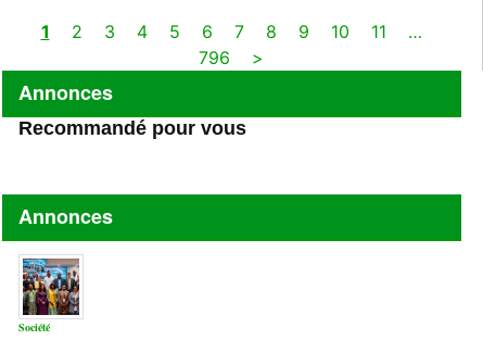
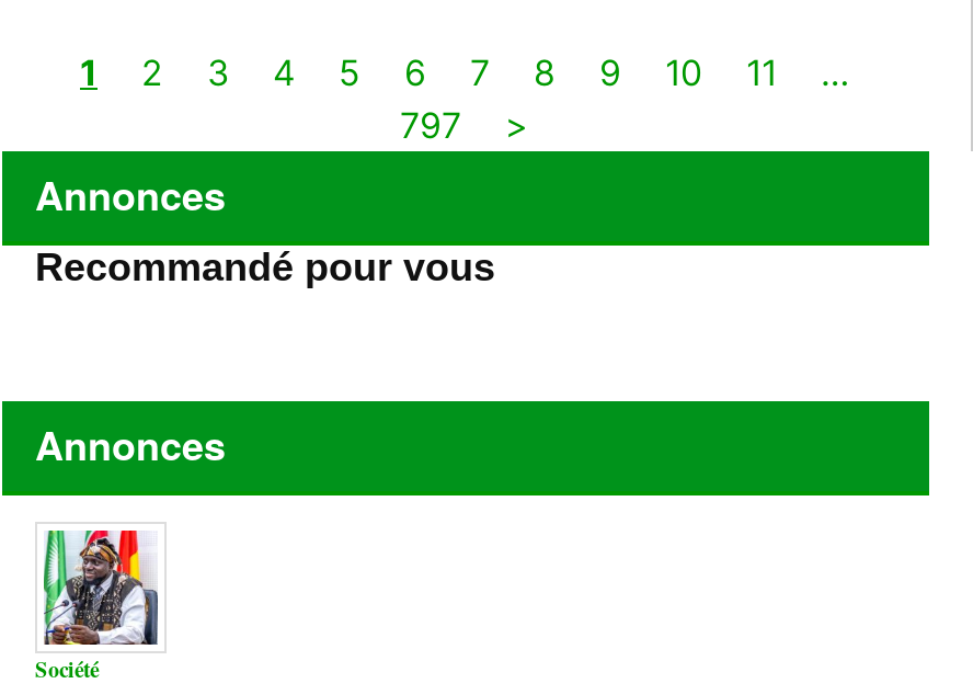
- 796
+ 797

- [image]
+ [image]
